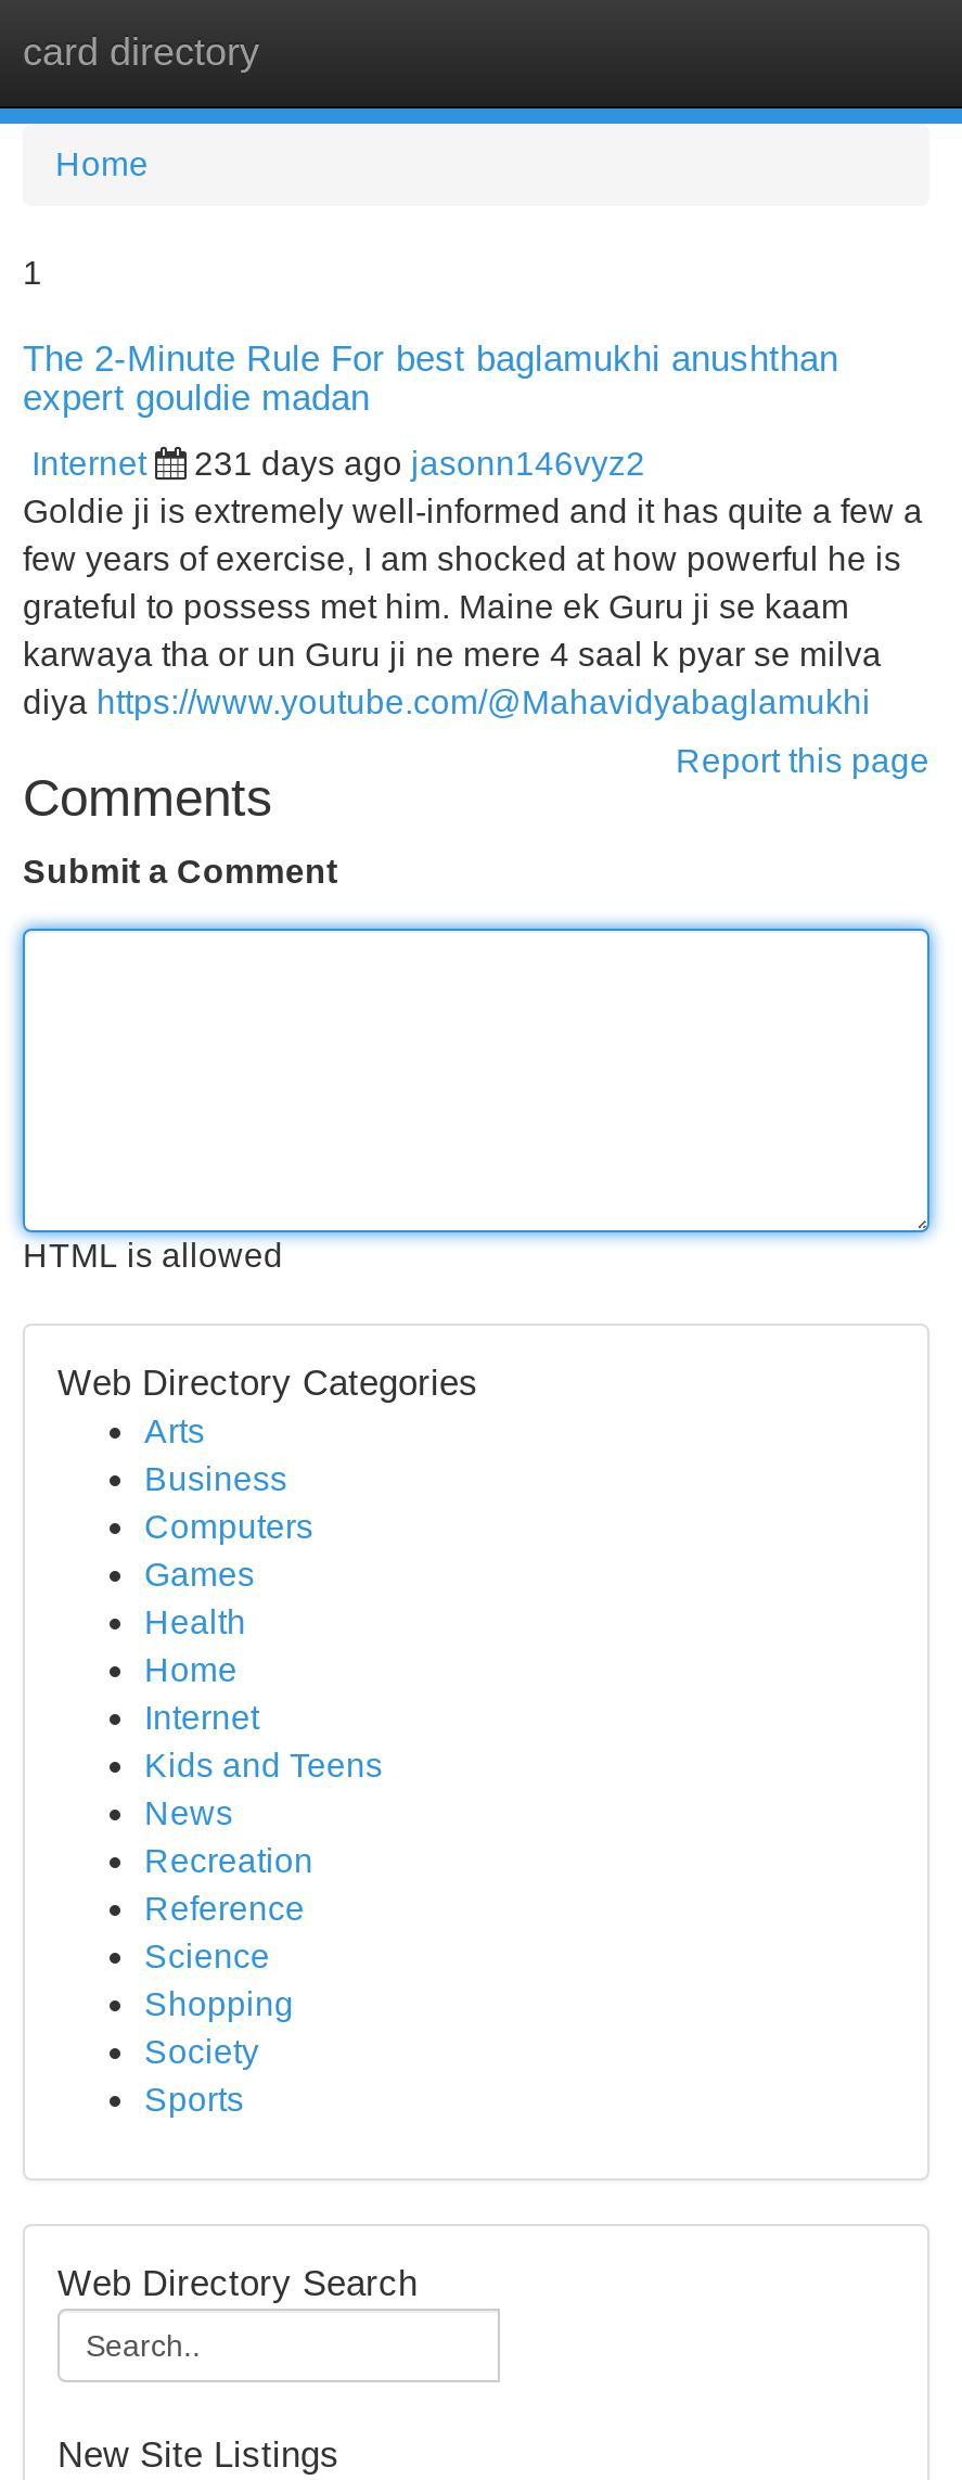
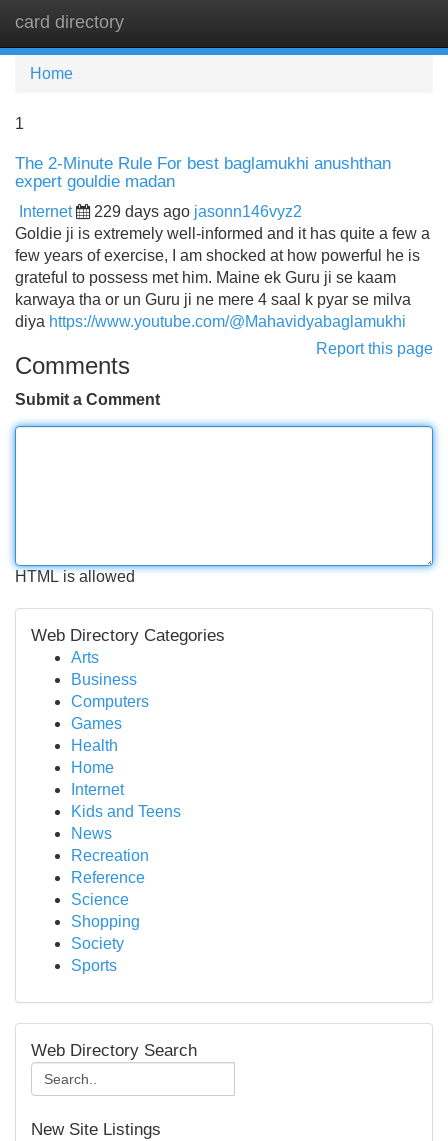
- 231 days ago jasonn146vyz2
+ 229 days ago jasonn146vyz2
